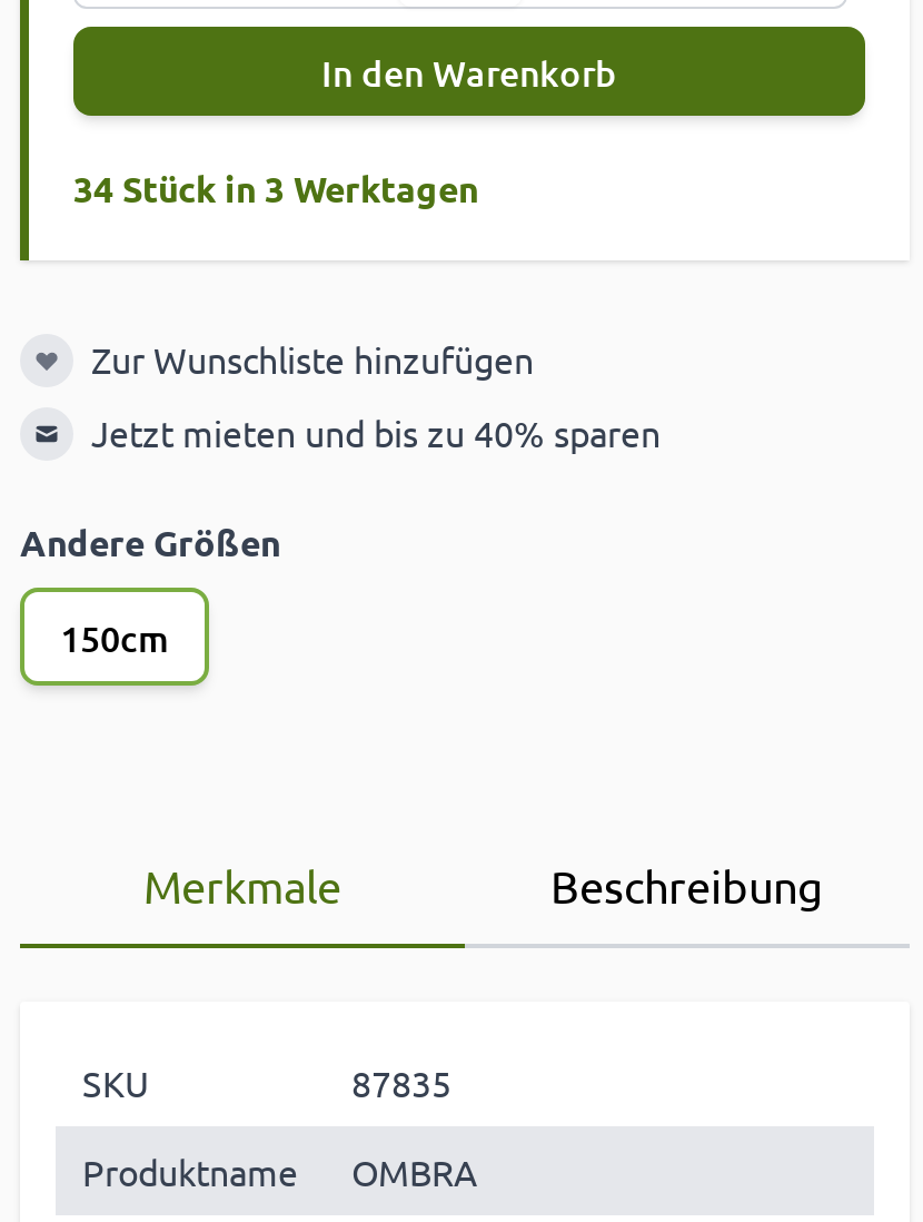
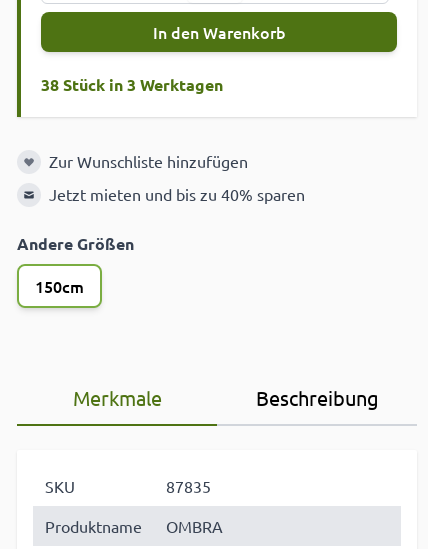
- 34 Stück in 3 Werktagen
+ 38 Stück in 3 Werktagen
